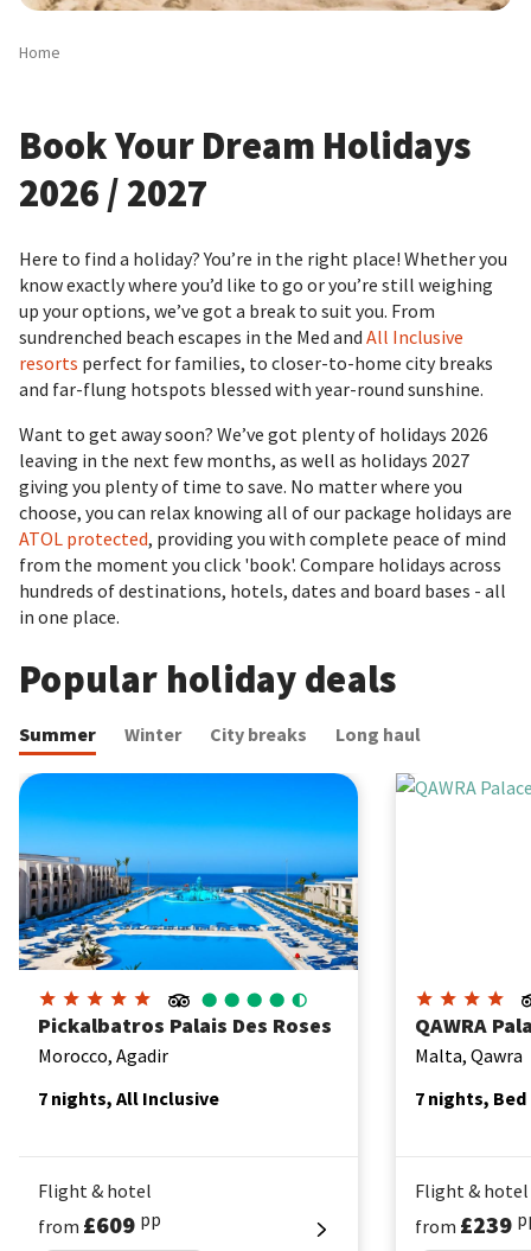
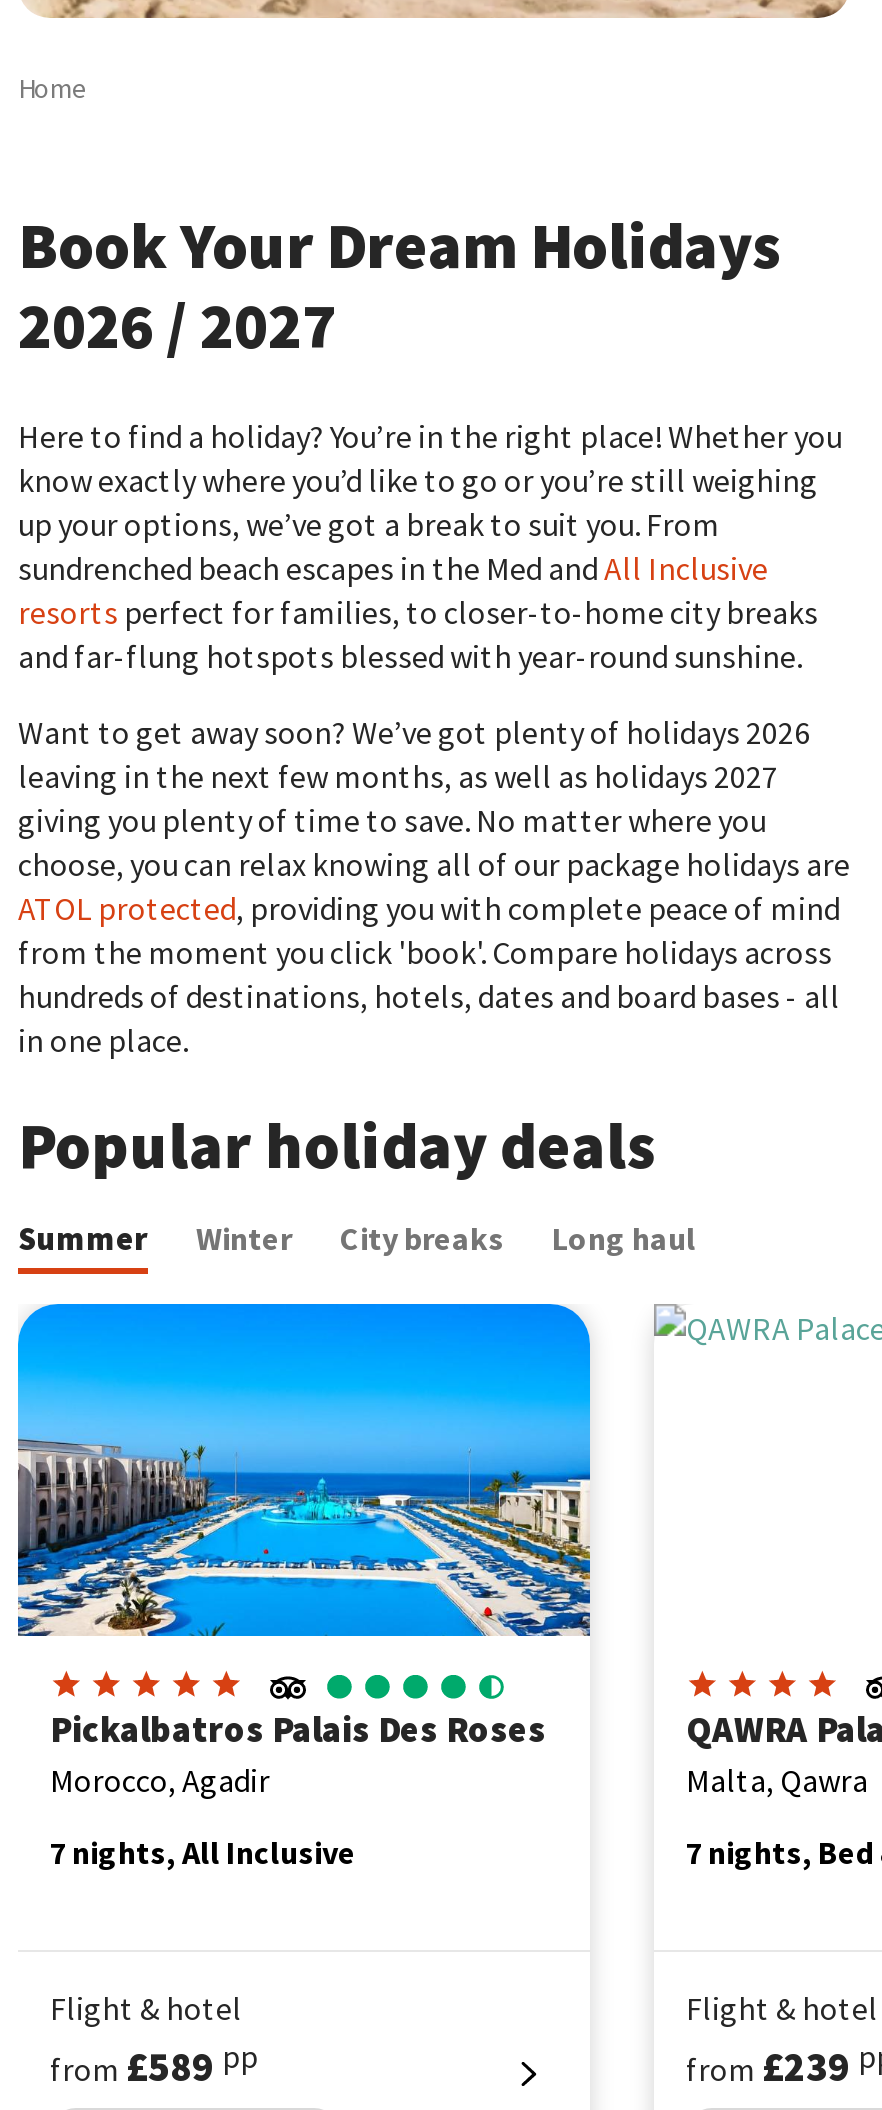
- from £609 pp
+ from £589 pp
